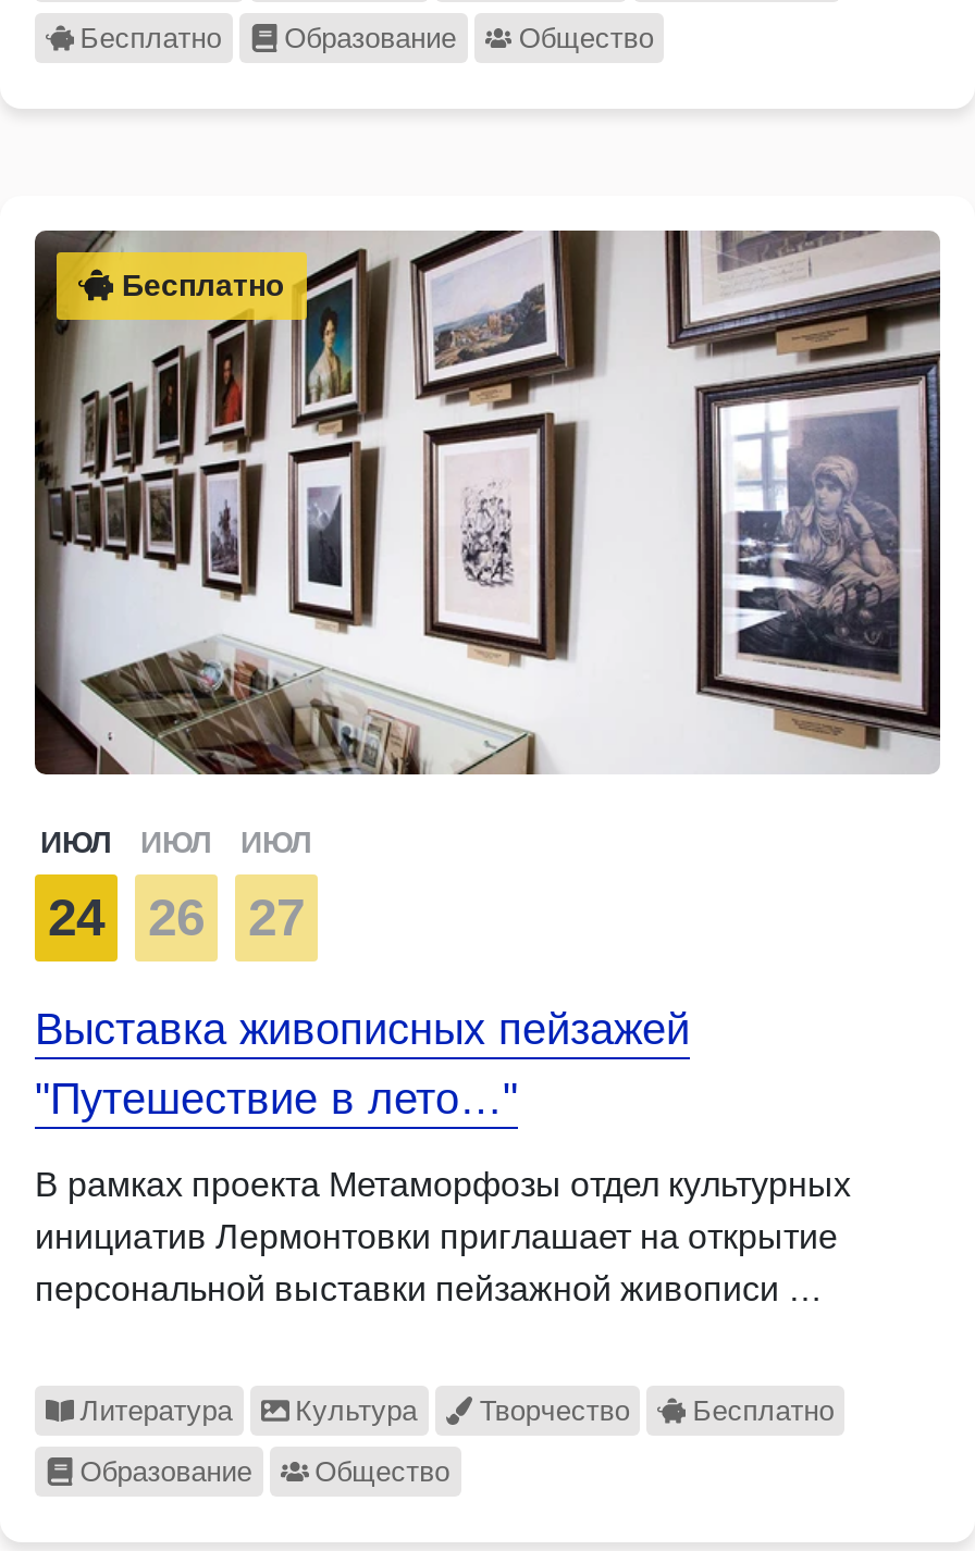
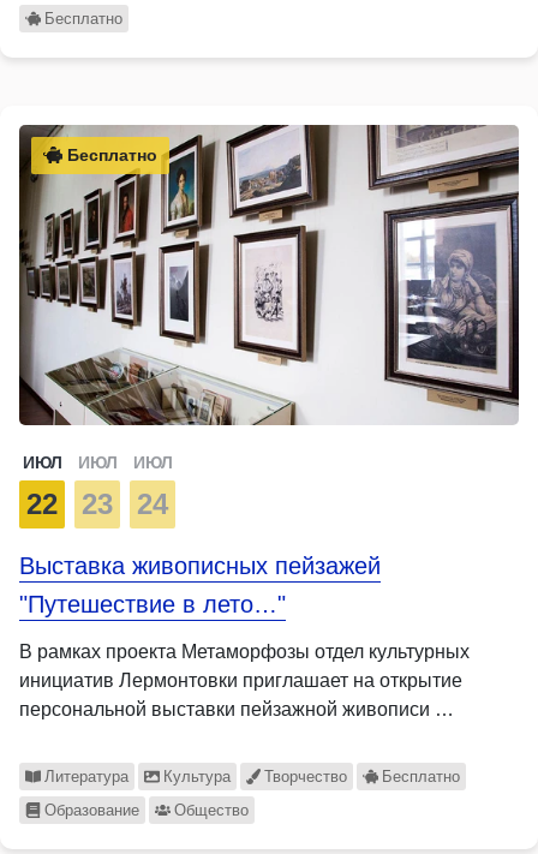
- Образование
- Общество

- 24
+ 22

- 26
+ 23

- 27
+ 24
